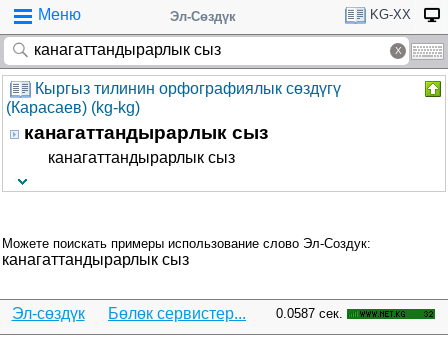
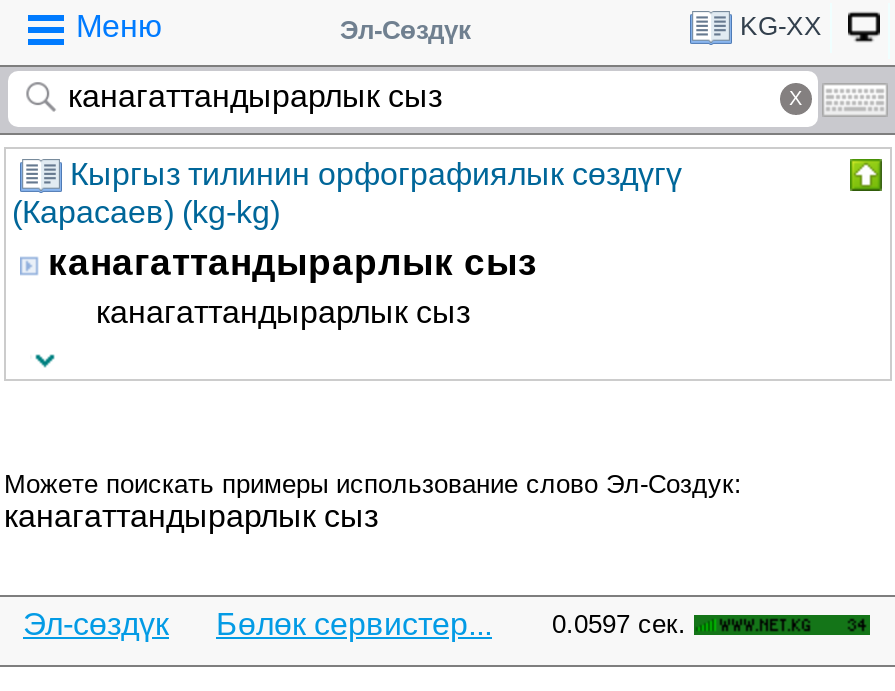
- Эл-сөздүк Бөлөк сервистер... 0.0587 сек.
+ Эл-сөздүк Бөлөк сервистер... 0.0597 сек.
